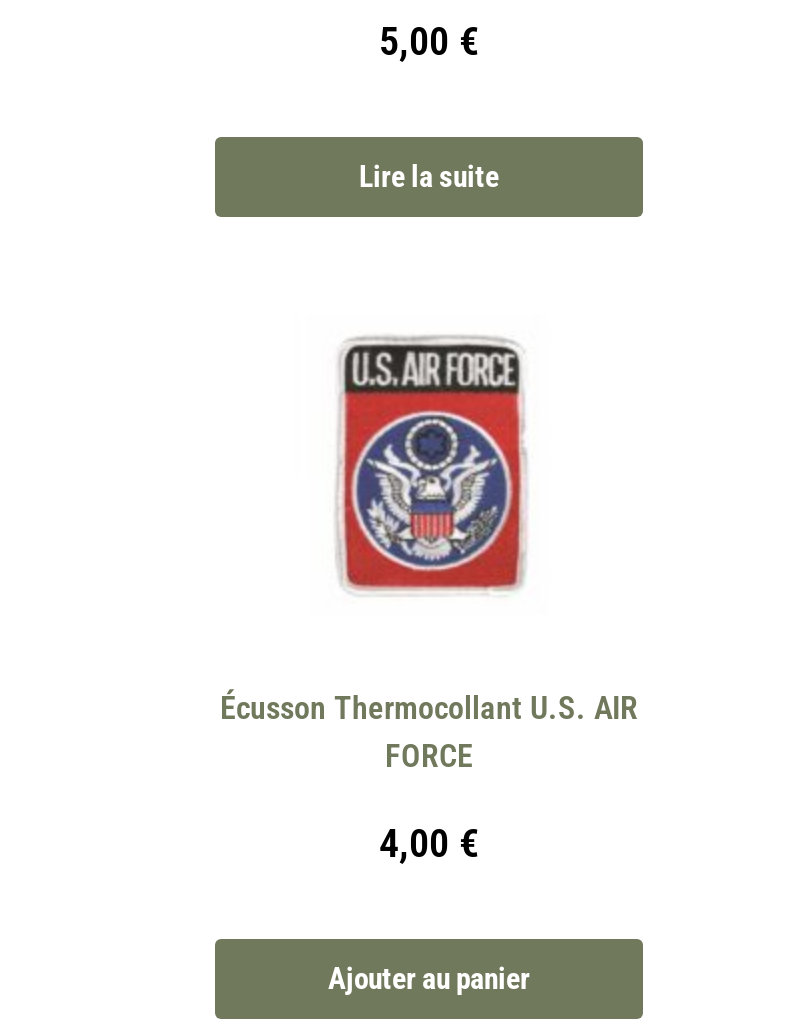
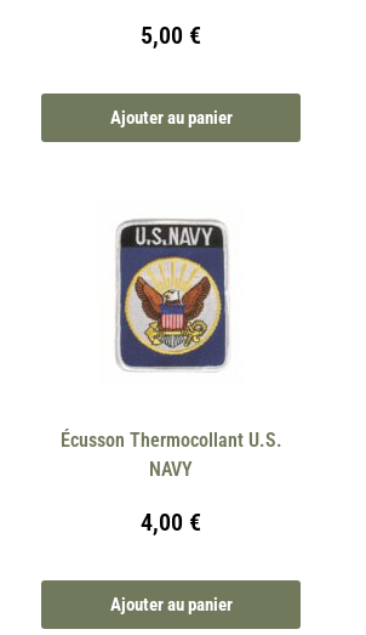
- Lire la suite
+ Ajouter au panier

- [image]
+ [image]

- Écusson Thermocollant U.S. AIR
- FORCE
+ Écusson Thermocollant U.S.
+ NAVY
